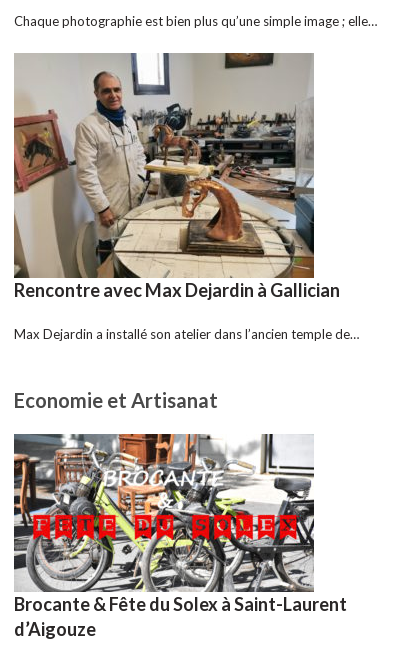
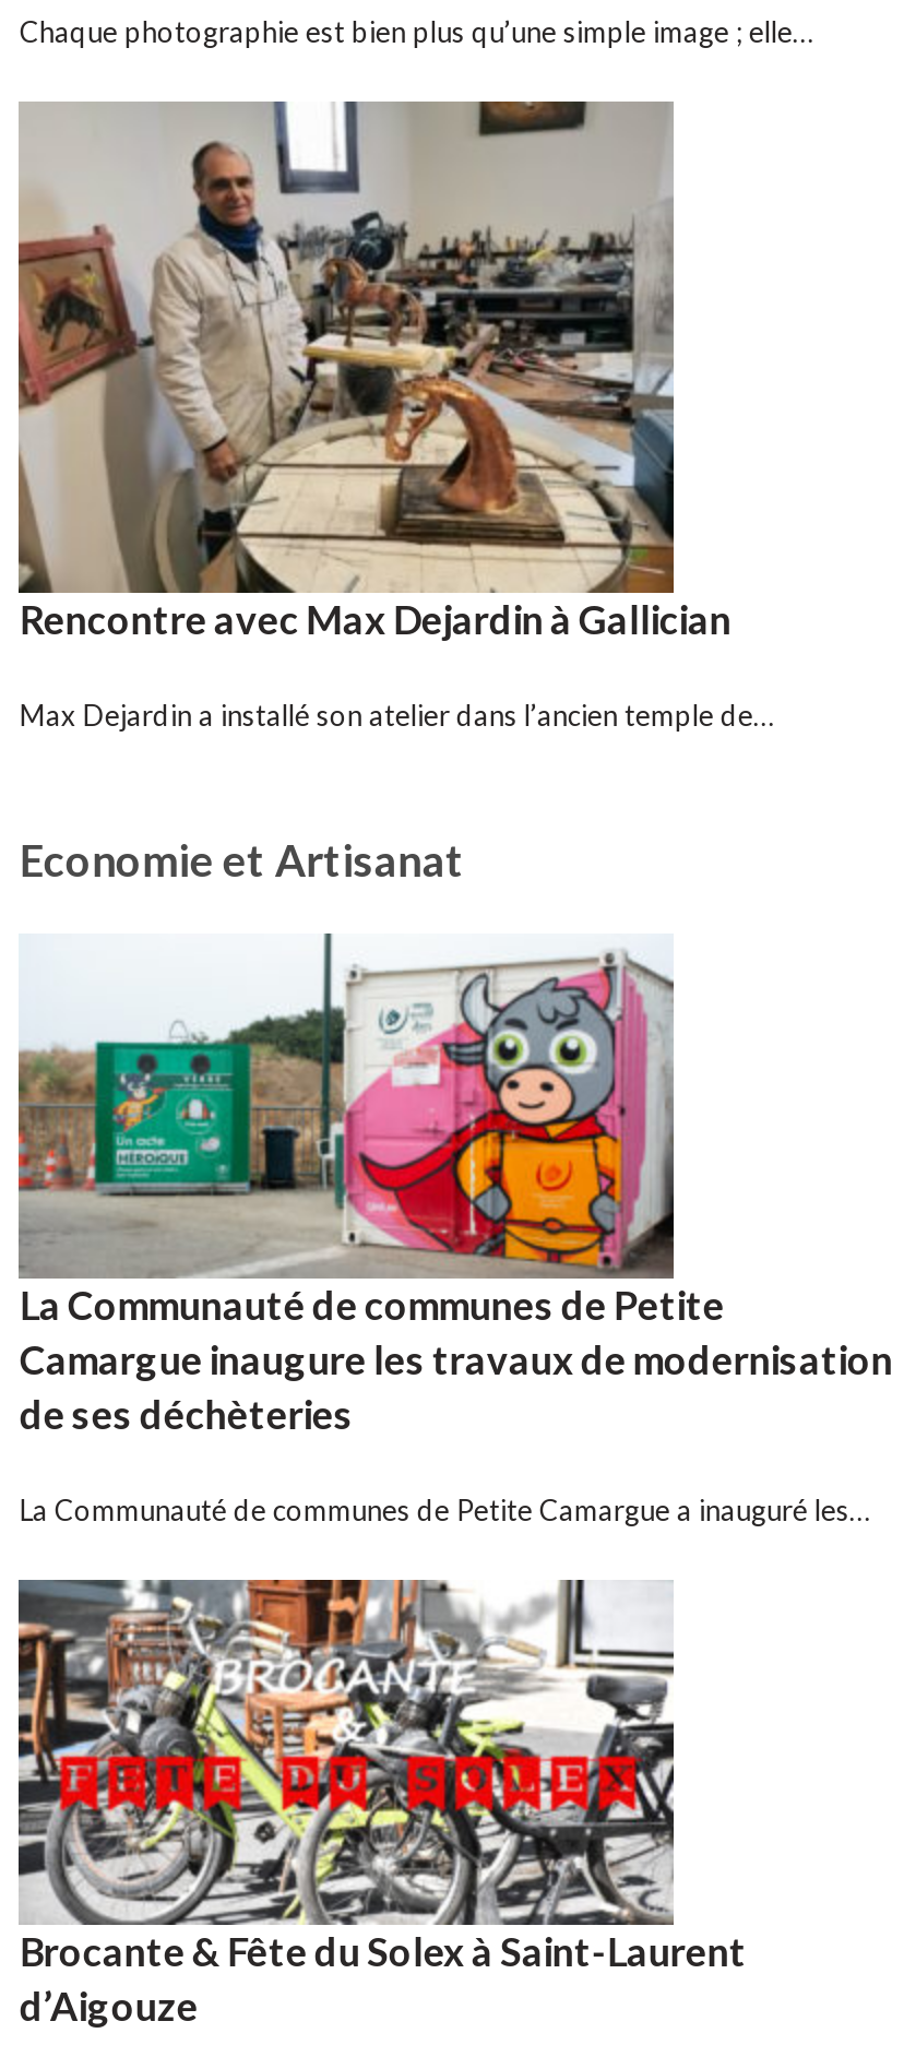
+ [image]
+ La Communauté de communes de Petite
+ Camargue inaugure les travaux de modernisation
+ de ses déchèteries
+ La Communauté de communes de Petite Camargue a inauguré les…
